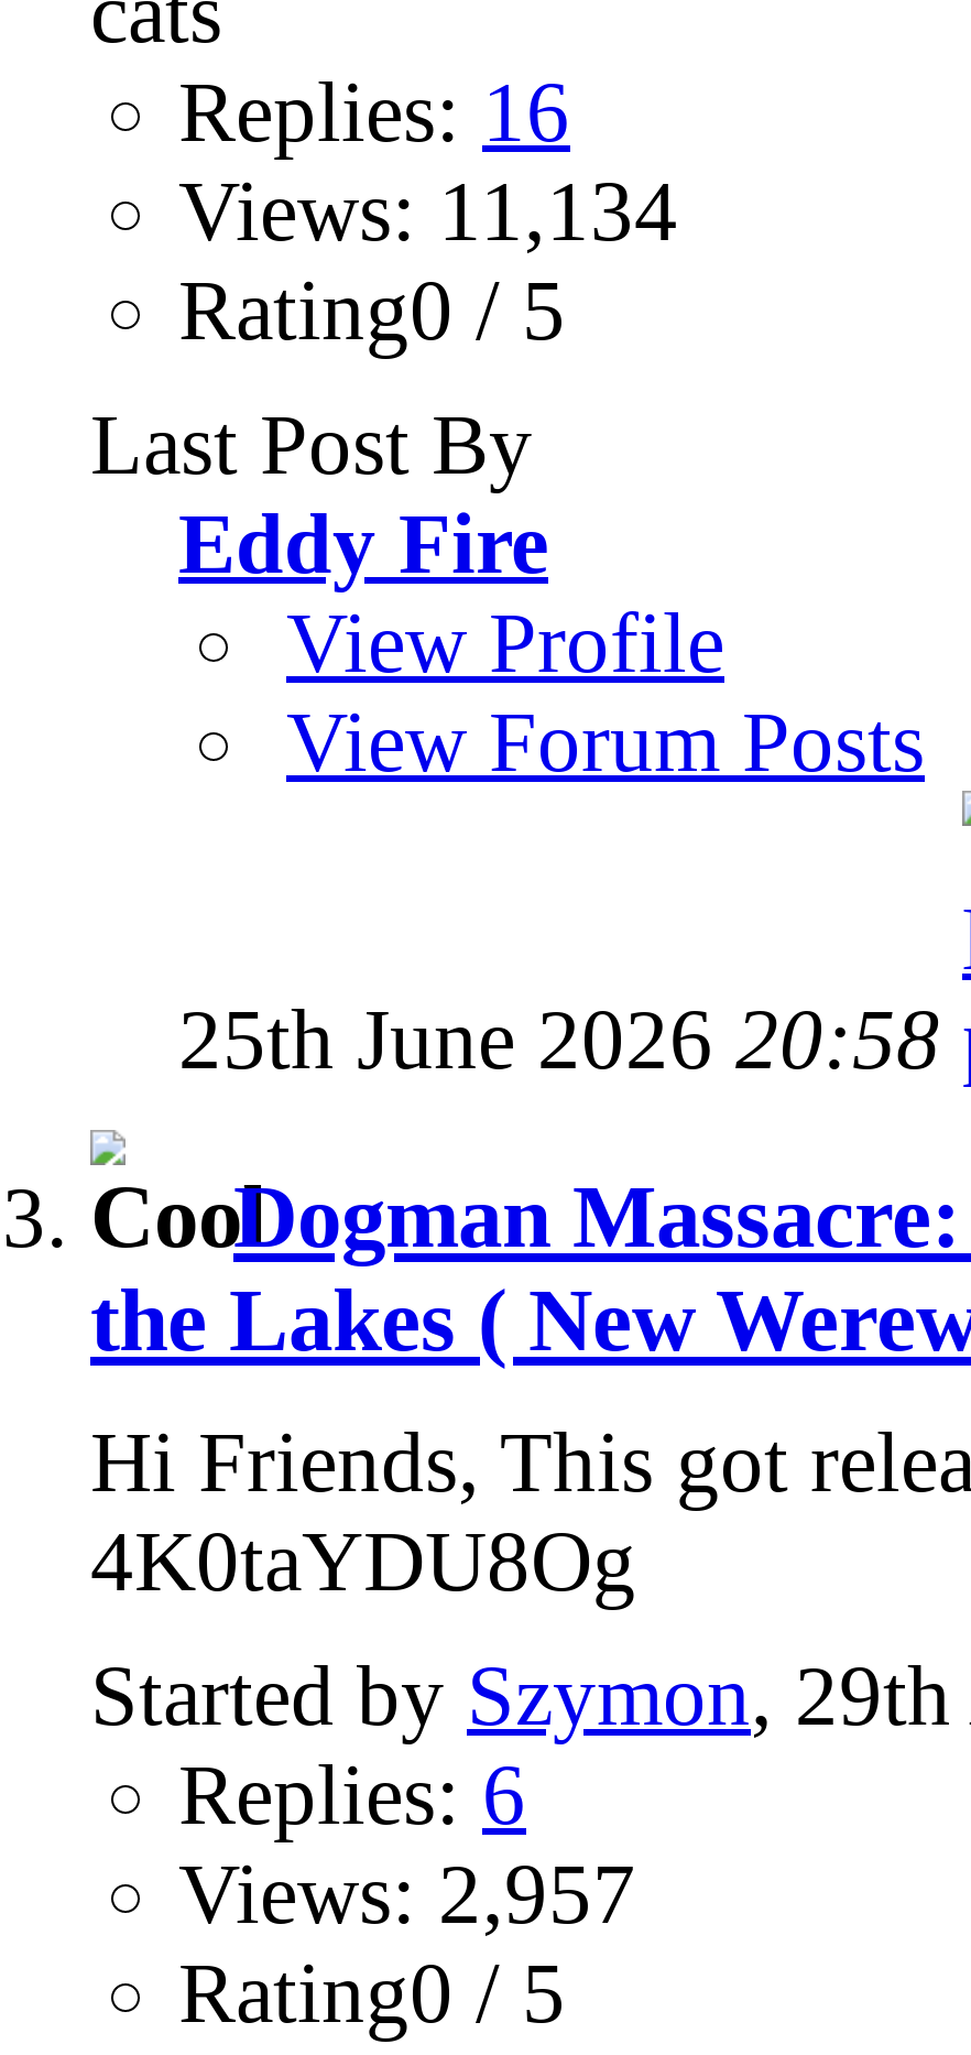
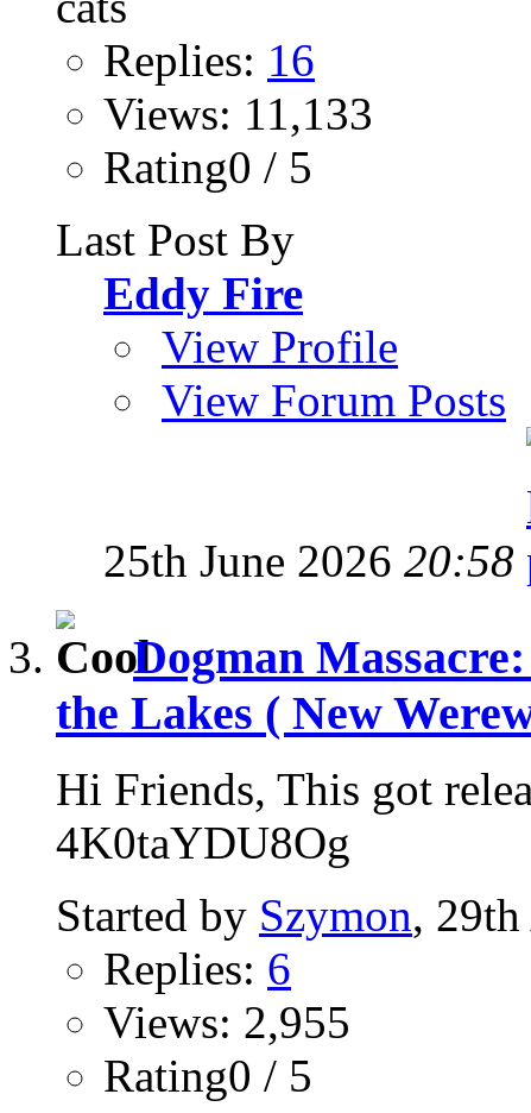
- Views: 11,134
+ Views: 11,133

- Views: 2,957
+ Views: 2,955
